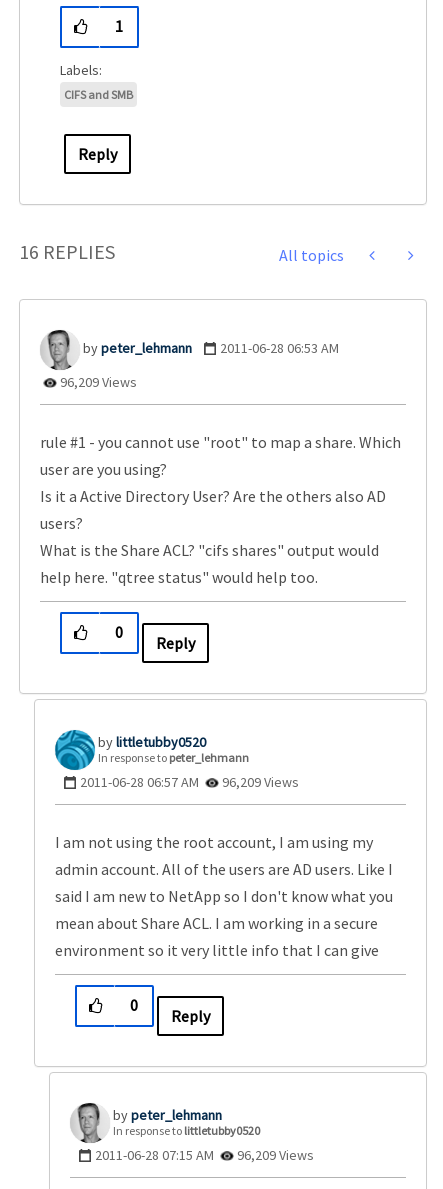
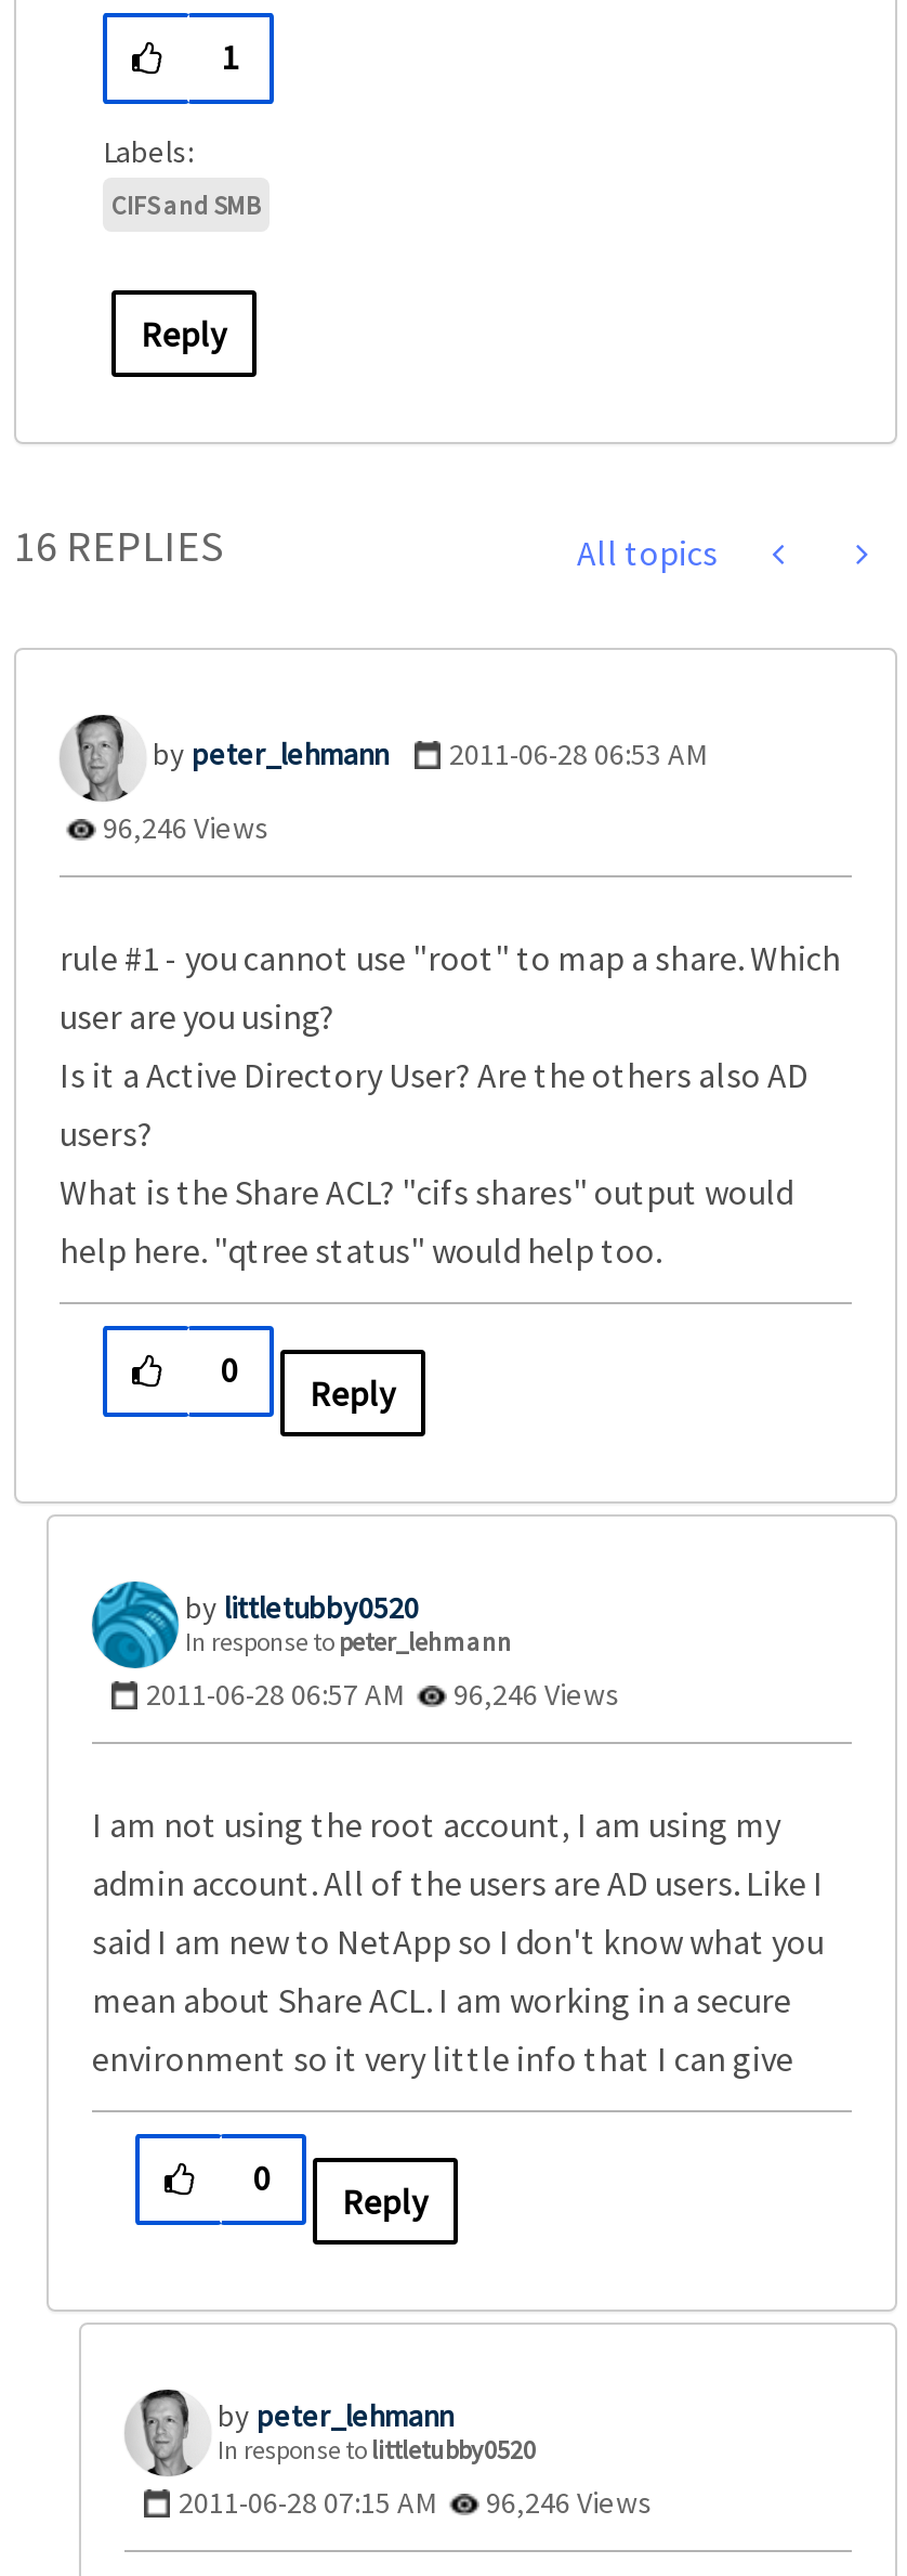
- 96,209 Views
+ 96,246 Views

- 2011-06-28 06:57 AM 96,209 Views
+ 2011-06-28 06:57 AM 96,246 Views

- 2011-06-28 07:15 AM 96,209 Views
+ 2011-06-28 07:15 AM 96,246 Views
